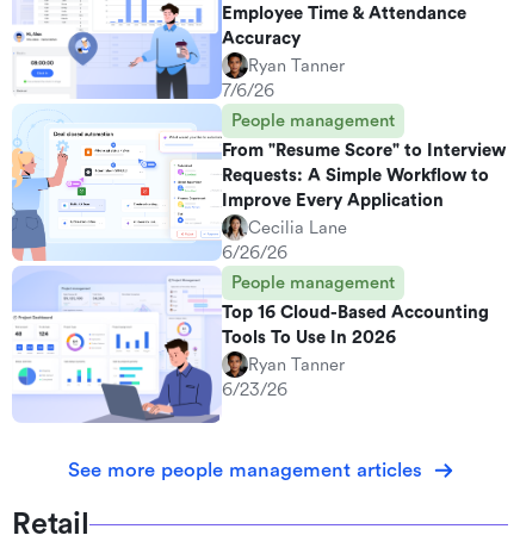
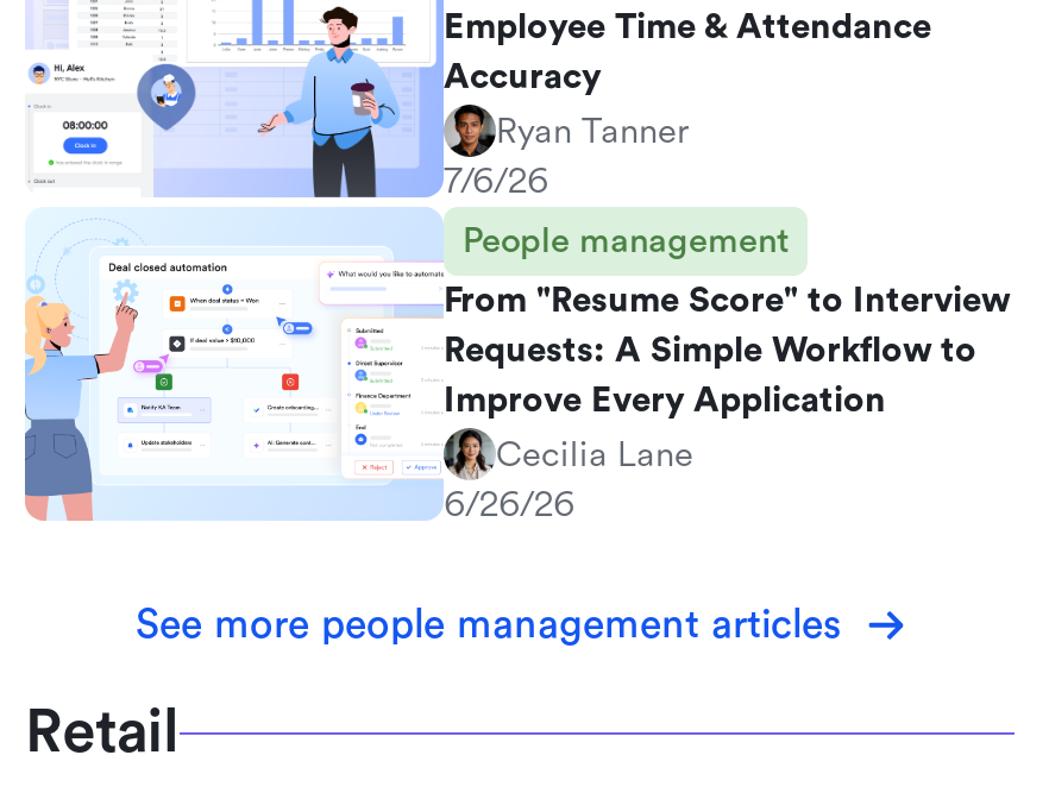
- [image]
- People management
- Top 16 Cloud-Based Accounting
- Tools To Use In 2026
- Ryan Tanner
- 6/23/26
